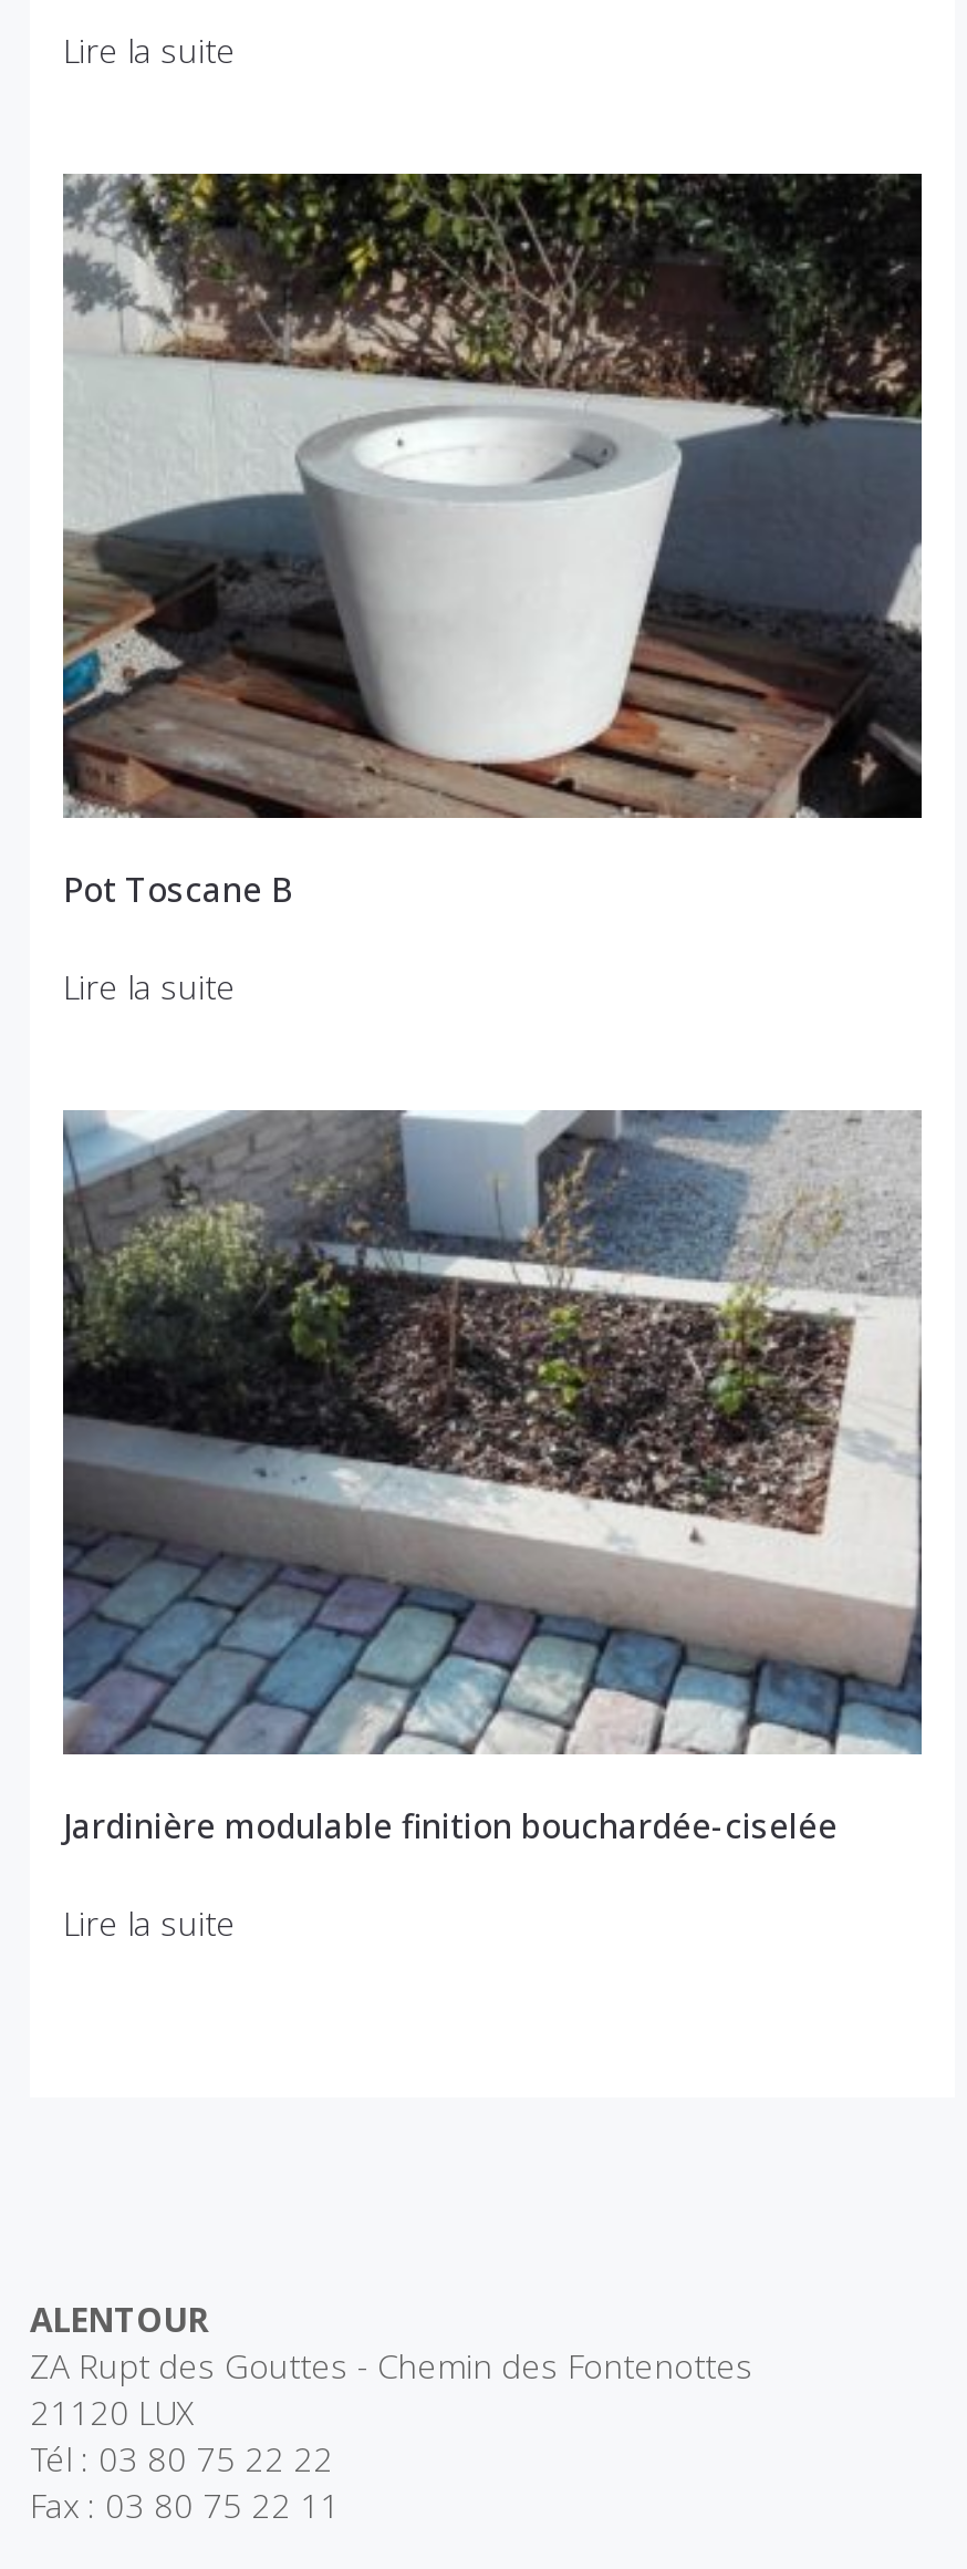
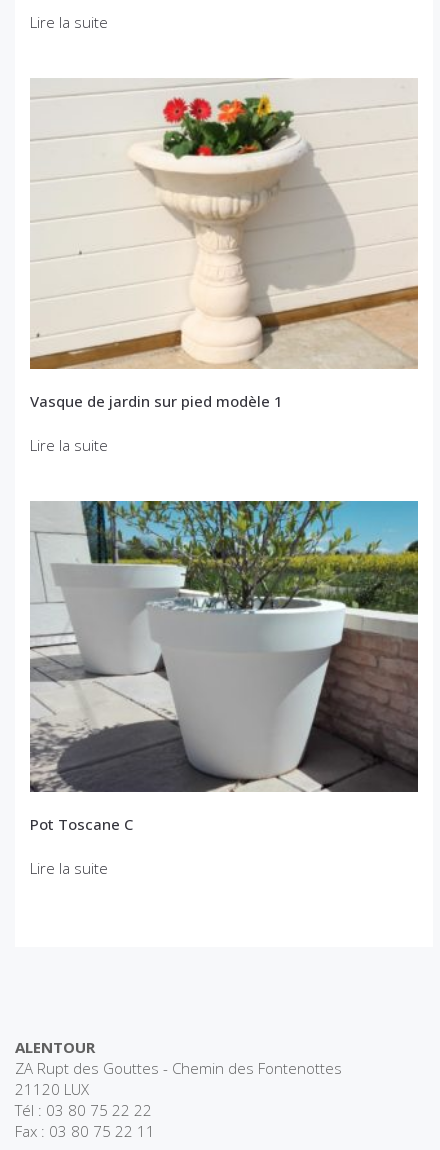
- [image]
- Pot Toscane B
+ [image]
+ Vasque de jardin sur pied modèle 1

- [image]
- Jardinière modulable finition bouchardée-ciselée
+ [image]
+ Pot Toscane C
